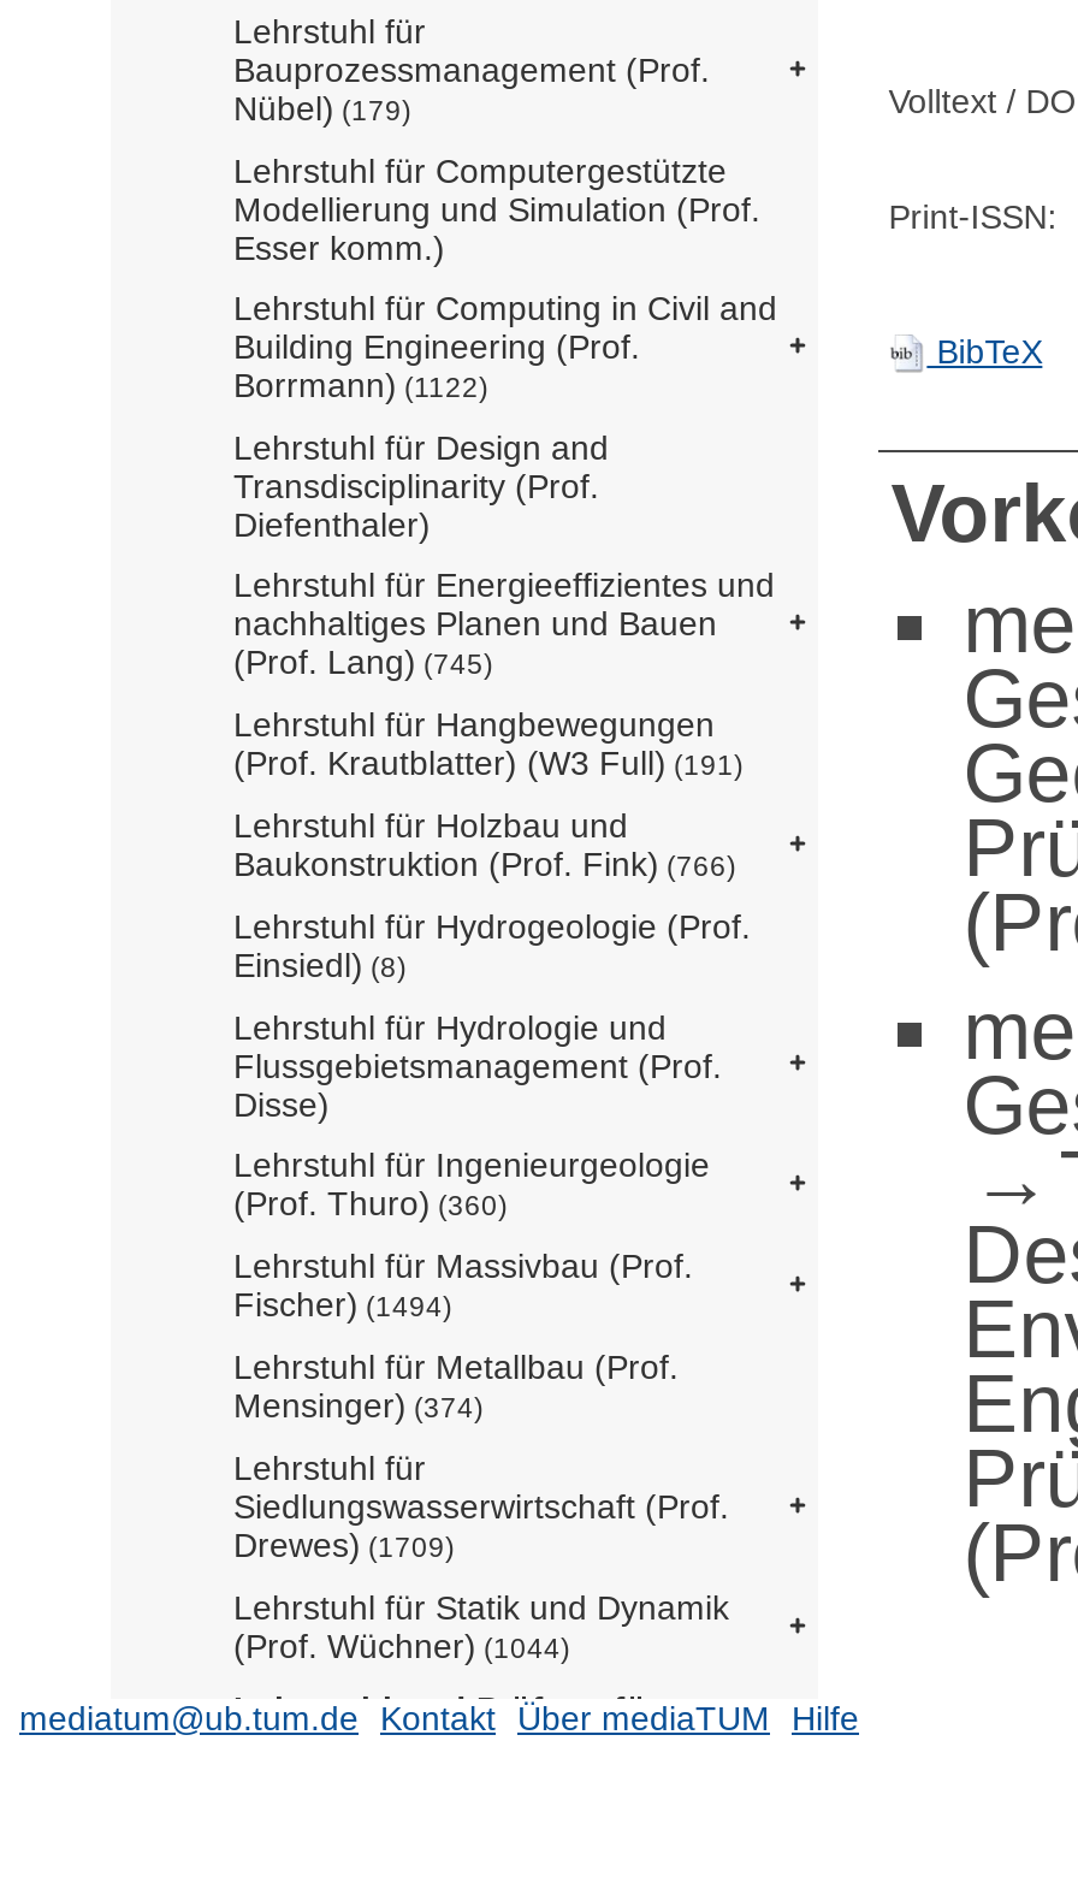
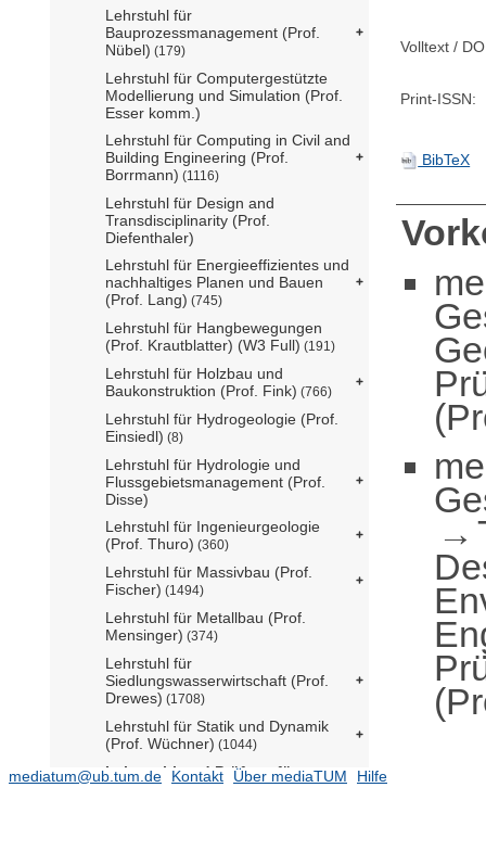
- Borrmann) (1122)
+ Borrmann) (1116)

- Drewes) (1709)
+ Drewes) (1708)
